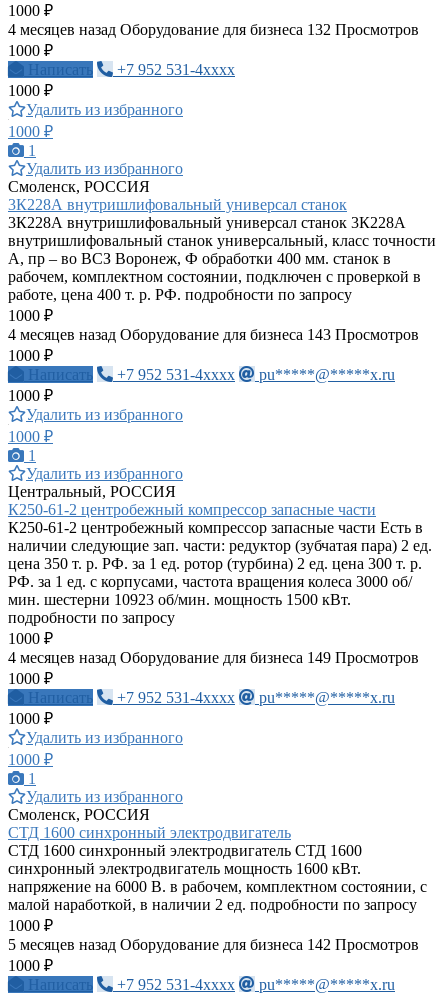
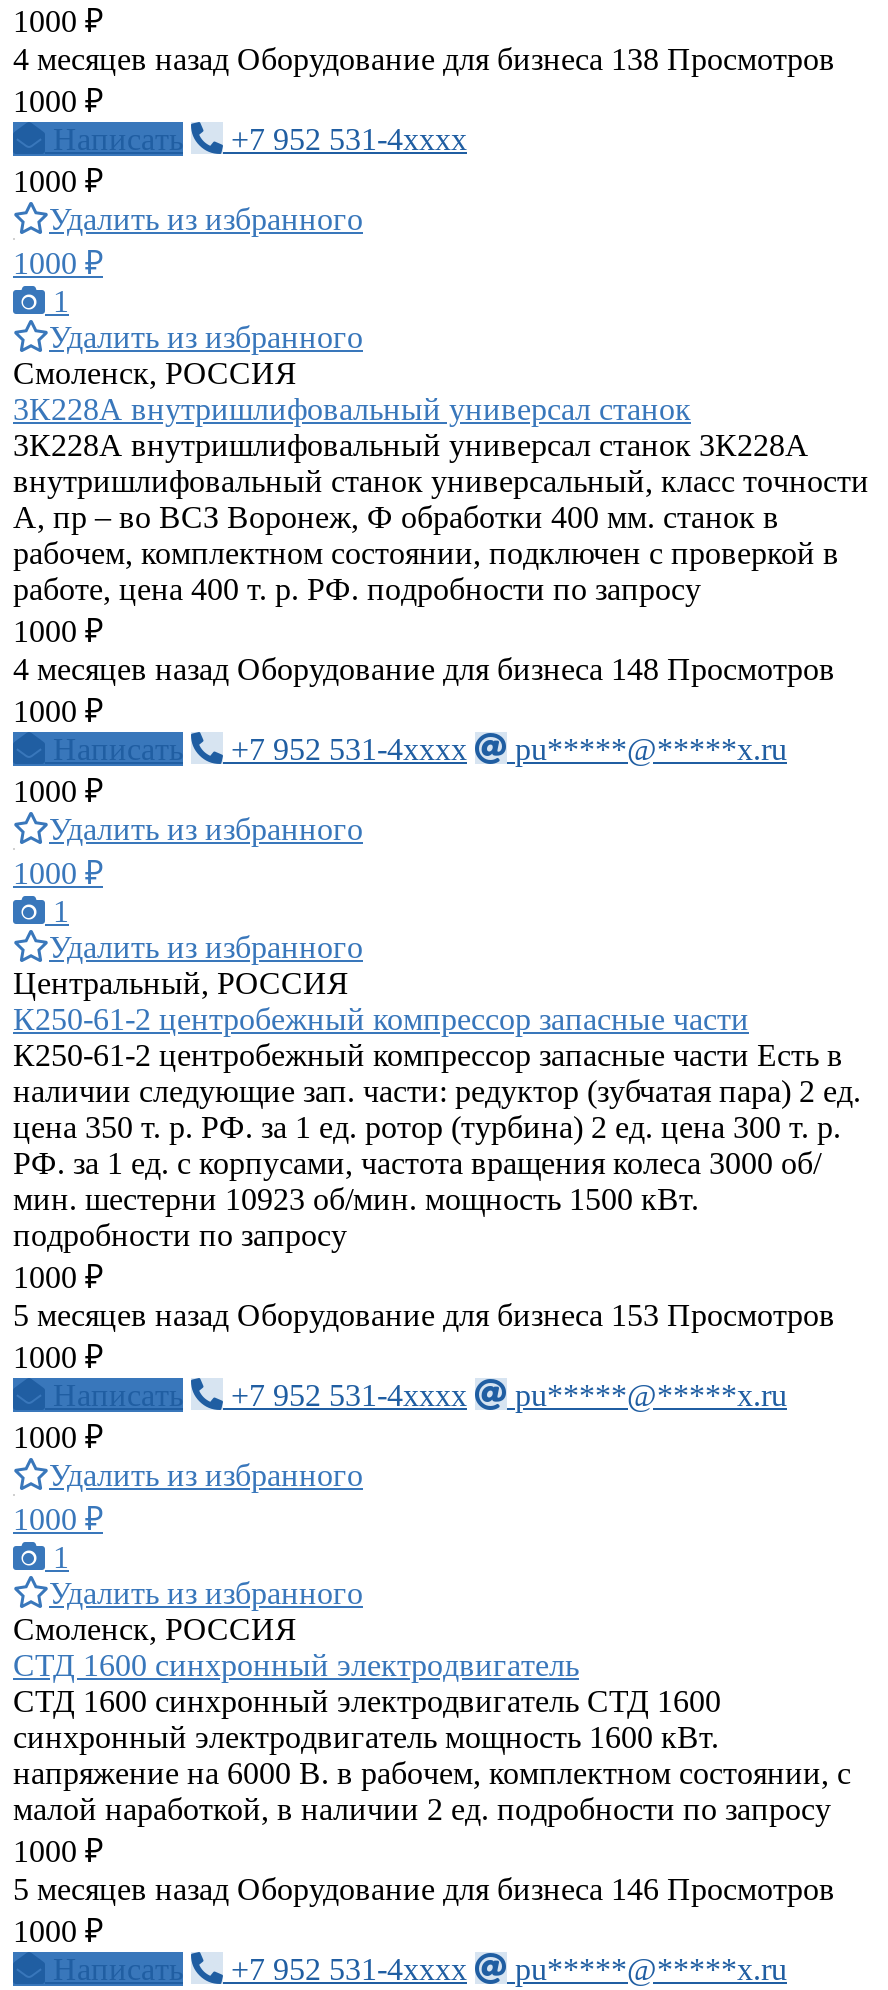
- 4 месяцев назад Оборудование для бизнеса 132 Просмотров
+ 4 месяцев назад Оборудование для бизнеса 138 Просмотров

- 4 месяцев назад Оборудование для бизнеса 143 Просмотров
+ 4 месяцев назад Оборудование для бизнеса 148 Просмотров

- 4 месяцев назад Оборудование для бизнеса 149 Просмотров
+ 5 месяцев назад Оборудование для бизнеса 153 Просмотров

- 5 месяцев назад Оборудование для бизнеса 142 Просмотров
+ 5 месяцев назад Оборудование для бизнеса 146 Просмотров
